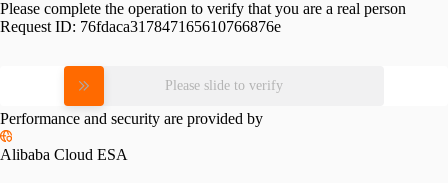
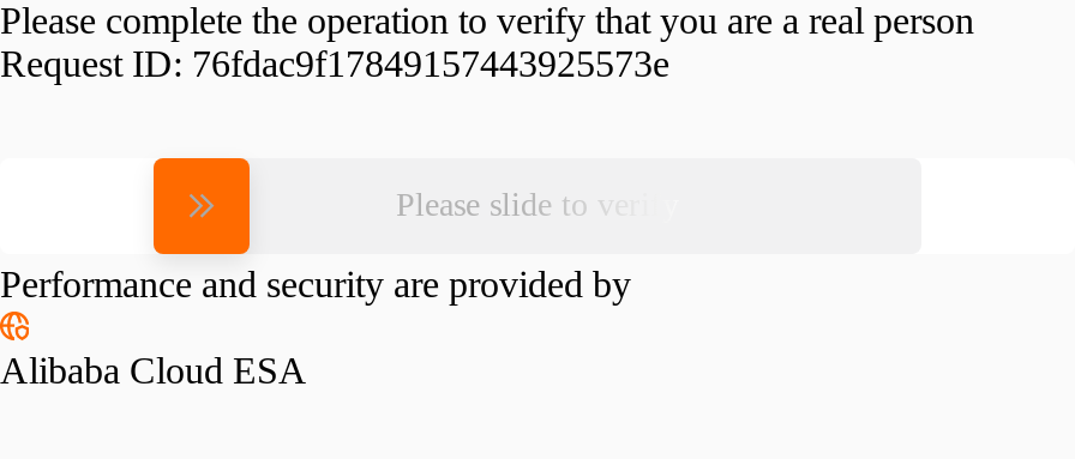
- Request ID: 76fdaca317847165610766876e
+ Request ID: 76fdac9f17849157443925573e
